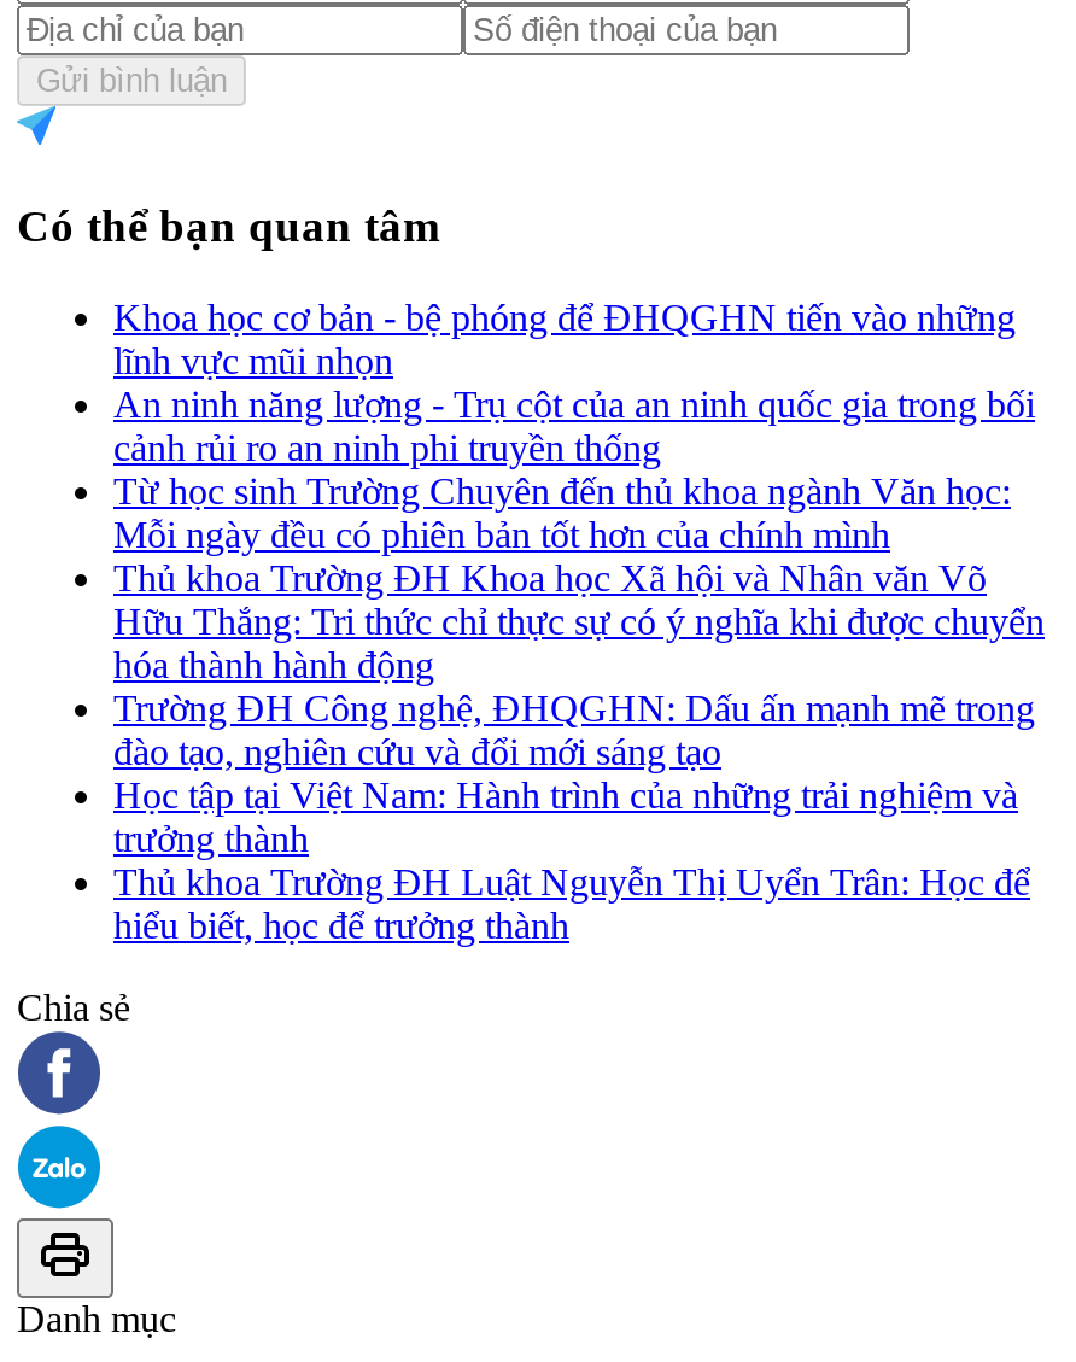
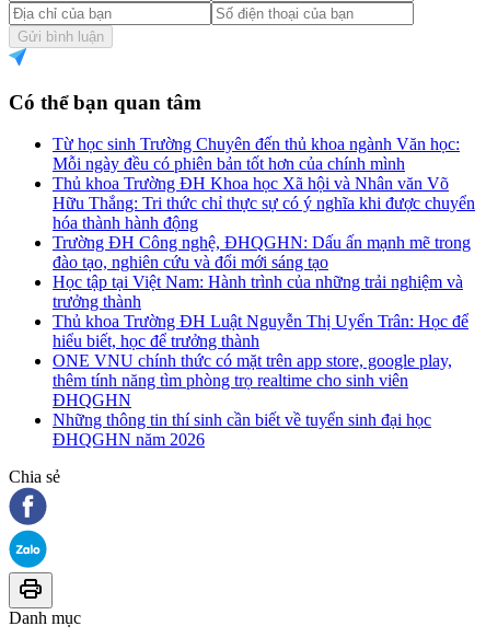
- Khoa học cơ bản - bệ phóng để ĐHQGHN tiến vào những
- lĩnh vực mũi nhọn
- An ninh năng lượng - Trụ cột của an ninh quốc gia trong bối
- cảnh rủi ro an ninh phi truyền thống

moved up: Từ học sinh Trường Chuyên đến thủ khoa ngành Văn học: | Mỗi ngày đều có phiên bản tốt hơn của chính mình | Thủ khoa Trường ĐH Khoa học Xã hội và Nhân văn Võ | ... | Thủ khoa Trường ĐH Luật Nguyễn Thị Uyển Trân: Học để | hiểu biết, học để trưởng thành

+ ONE VNU chính thức có mặt trên app store, google play,
+ thêm tính năng tìm phòng trọ realtime cho sinh viên
+ ĐHQGHN
+ Những thông tin thí sinh cần biết về tuyển sinh đại học
+ ĐHQGHN năm 2026
